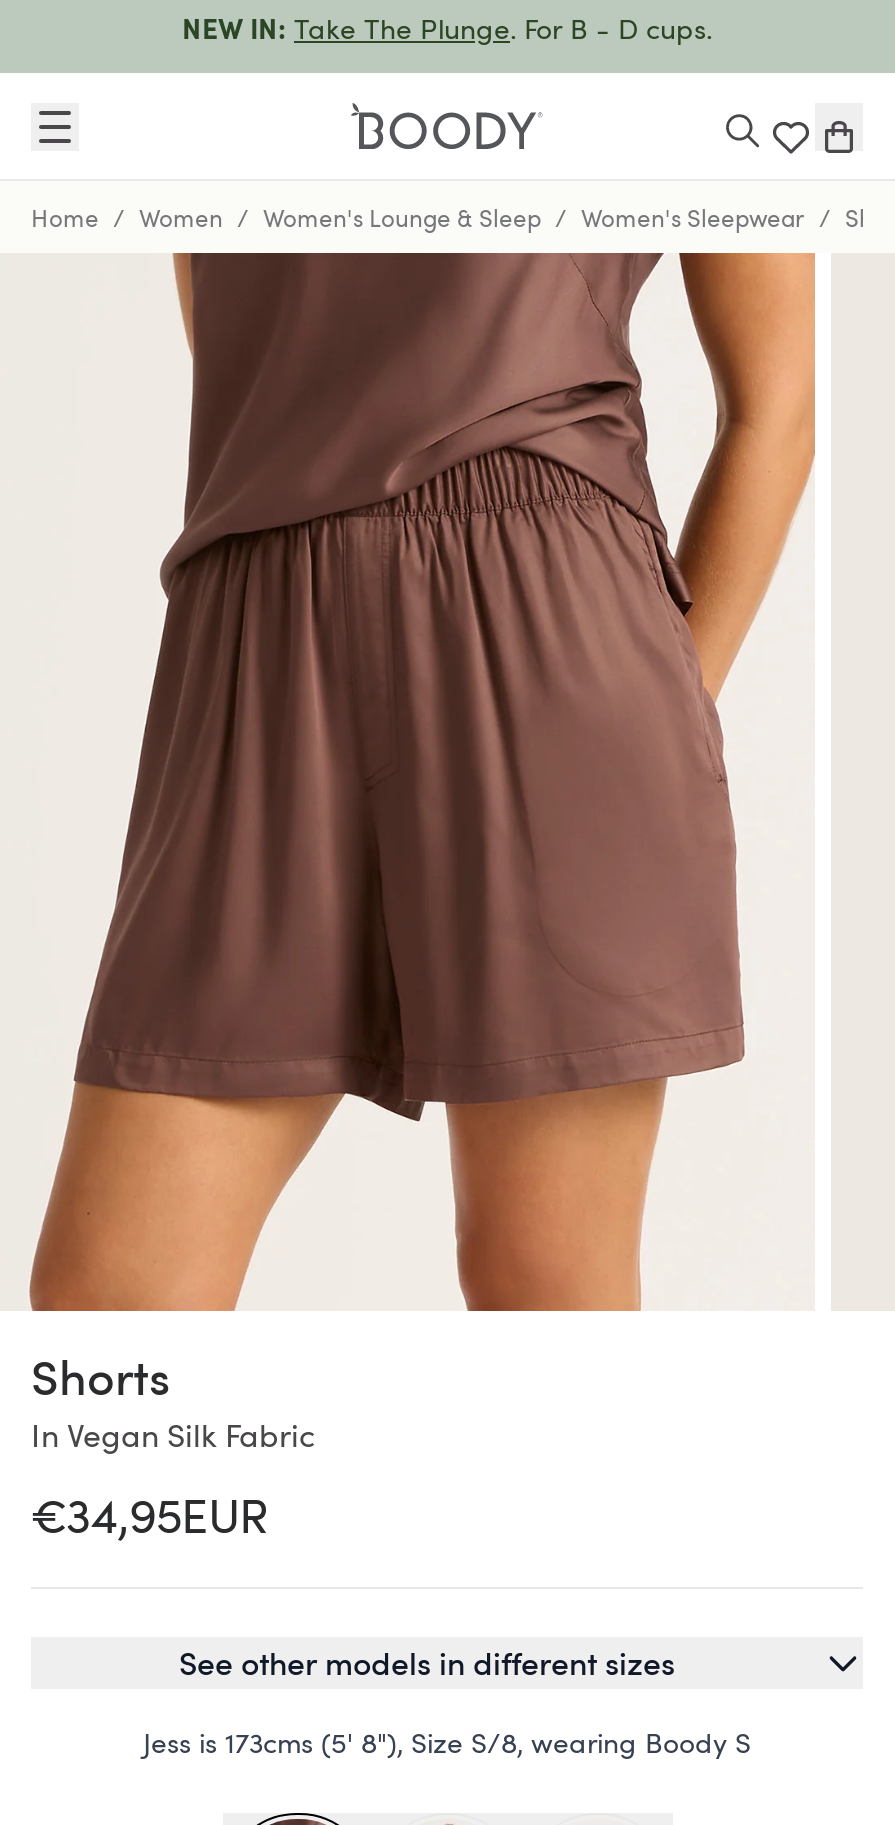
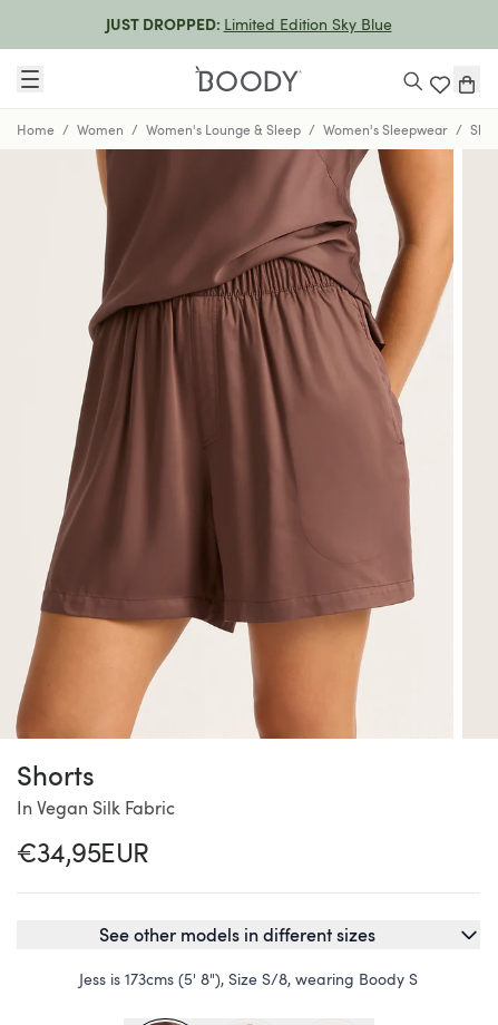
- NEW IN: Take The Plunge. For B - D cups.
+ JUST DROPPED: Limited Edition Sky Blue
